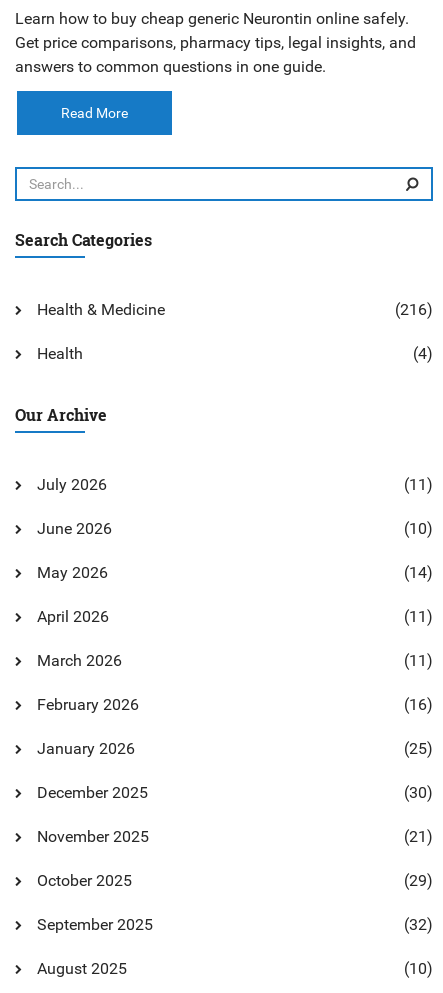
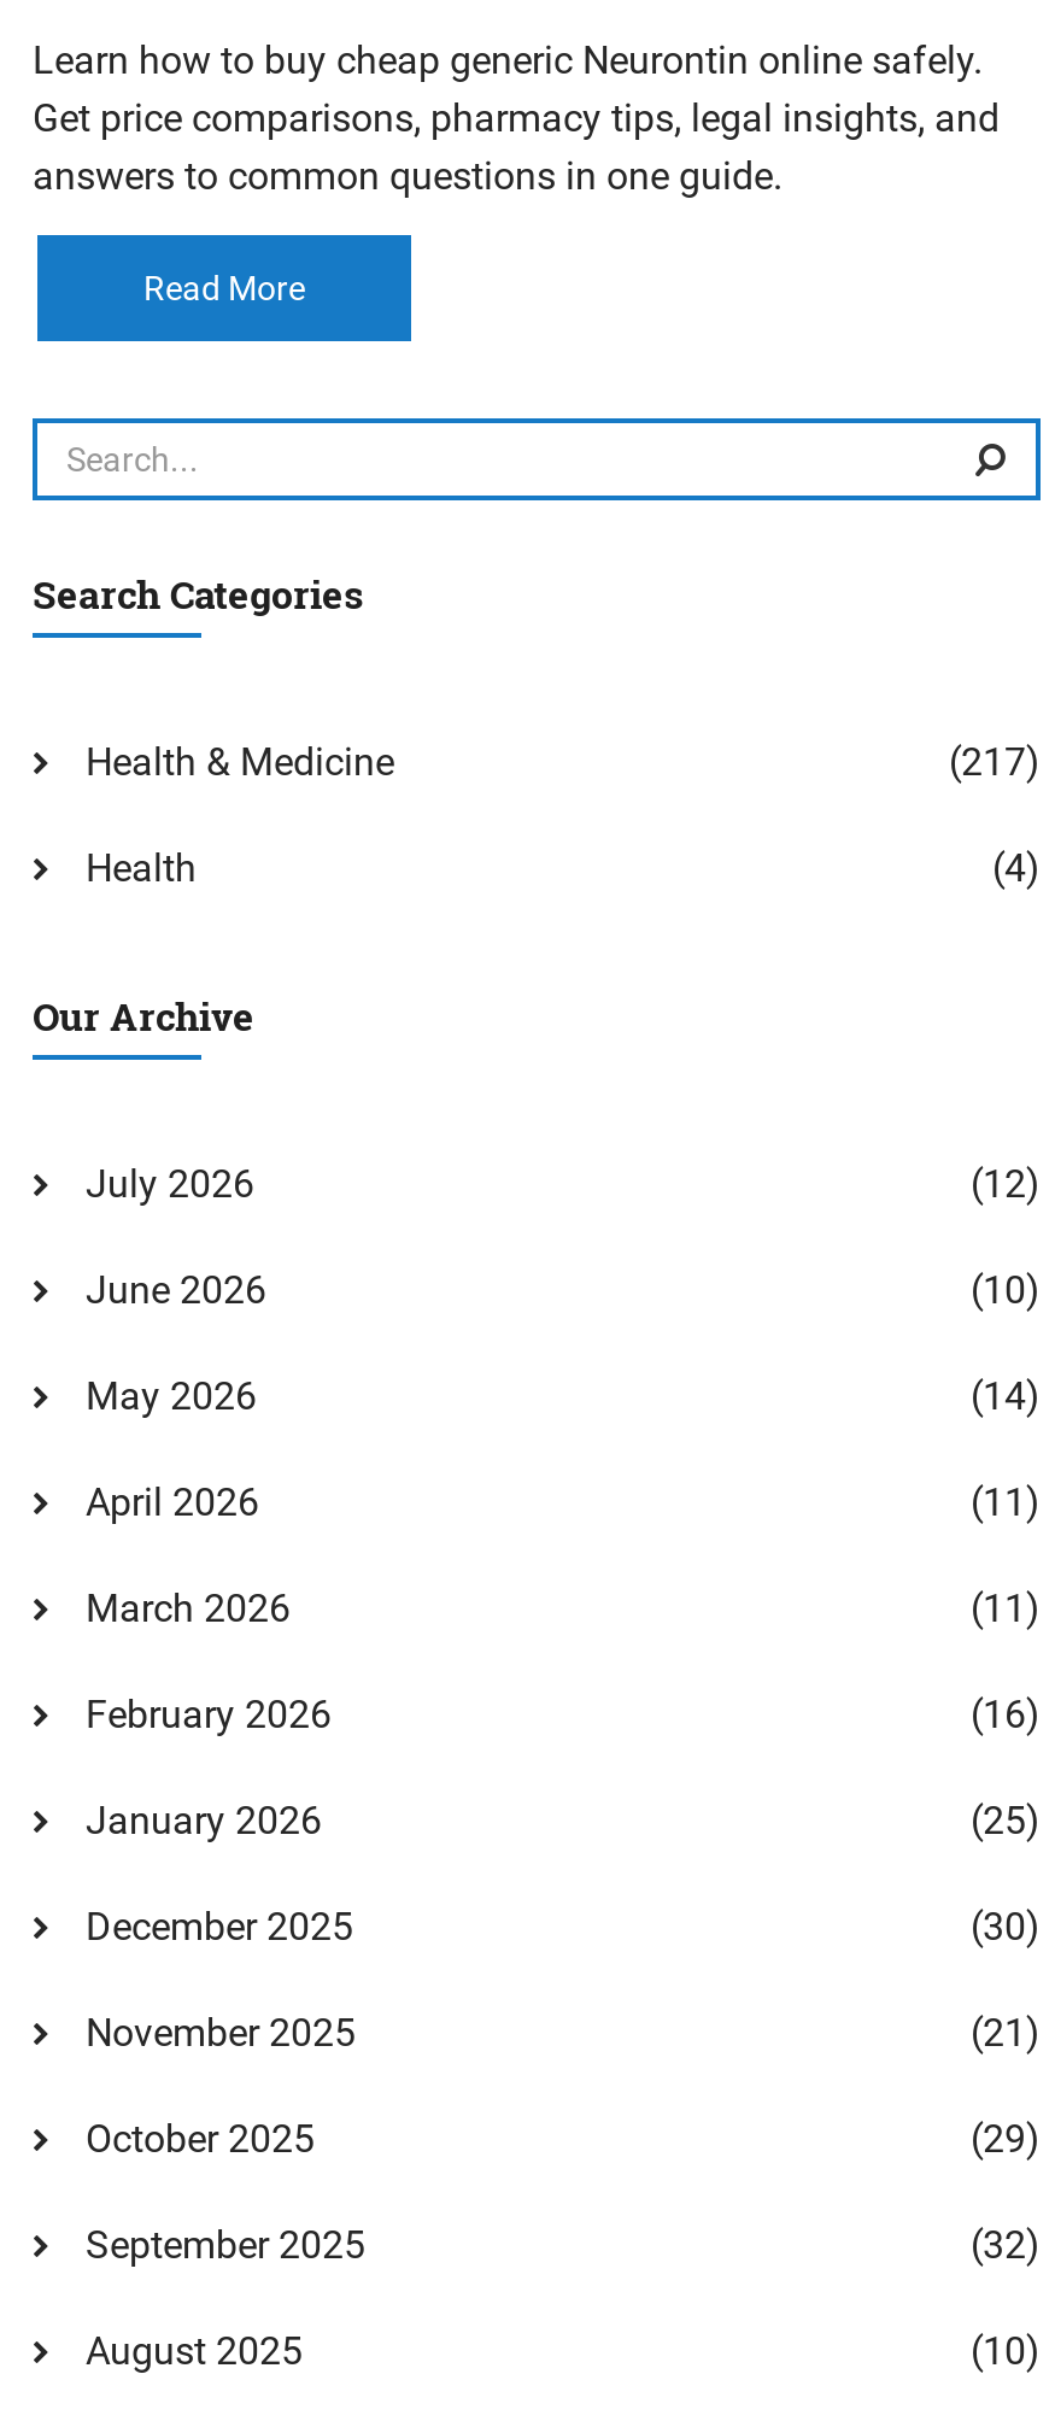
- (216)
+ (217)

- (11)
+ (12)
